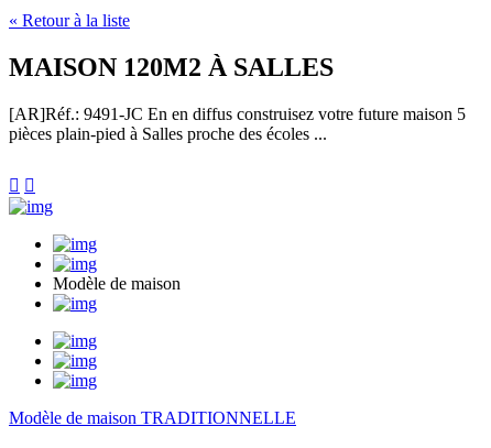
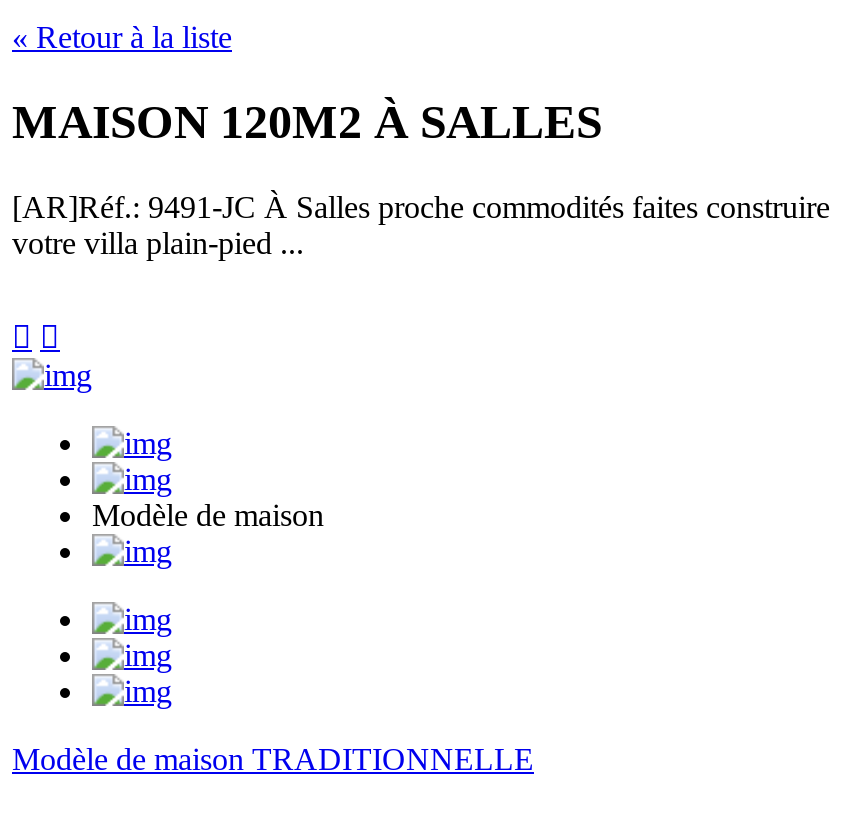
- [AR]Réf.: 9491-JC En en diffus construisez votre future maison 5
- pièces plain-pied à Salles proche des écoles ...
+ [AR]Réf.: 9491-JC À Salles proche commodités faites construire
+ votre villa plain-pied ...
